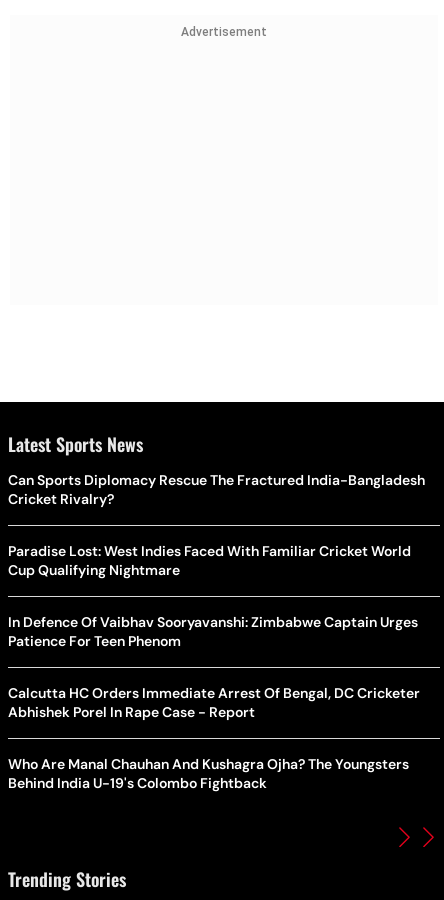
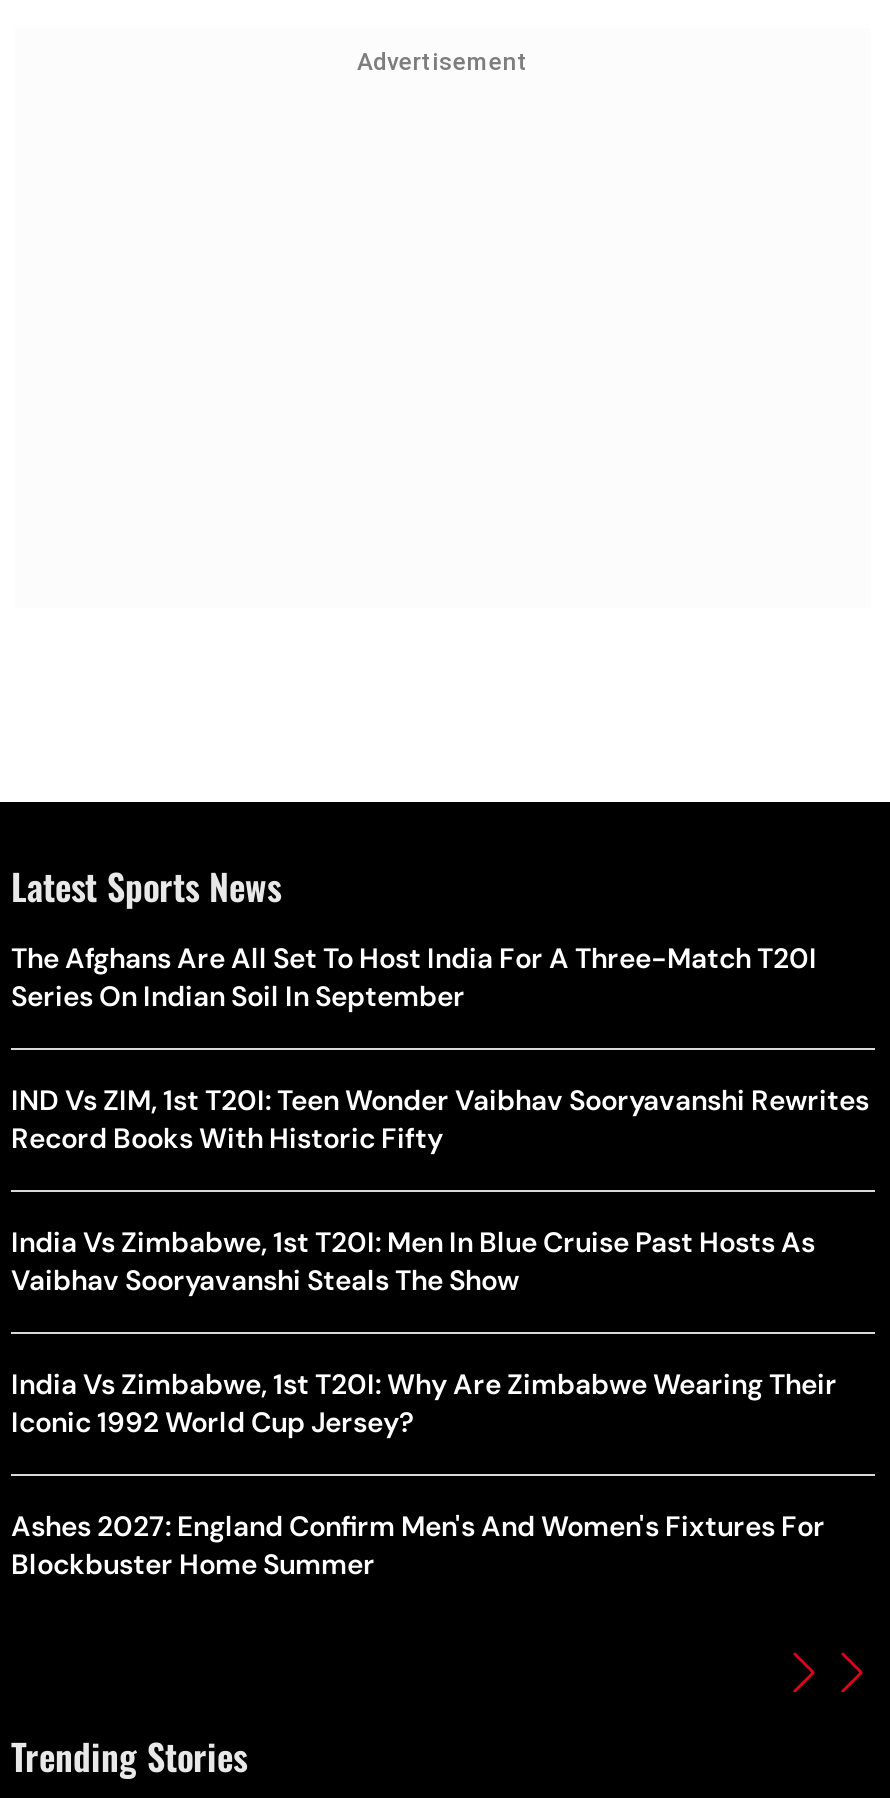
- Can Sports Diplomacy Rescue The Fractured India-Bangladesh
- Cricket Rivalry?
+ The Afghans Are All Set To Host India For A Three-Match T20I
+ Series On Indian Soil In September

- Paradise Lost: West Indies Faced With Familiar Cricket World
- Cup Qualifying Nightmare
+ IND Vs ZIM, 1st T20I: Teen Wonder Vaibhav Sooryavanshi Rewrites
+ Record Books With Historic Fifty

- In Defence Of Vaibhav Sooryavanshi: Zimbabwe Captain Urges
- Patience For Teen Phenom
+ India Vs Zimbabwe, 1st T20I: Men In Blue Cruise Past Hosts As
+ Vaibhav Sooryavanshi Steals The Show

- Calcutta HC Orders Immediate Arrest Of Bengal, DC Cricketer
- Abhishek Porel In Rape Case - Report
+ India Vs Zimbabwe, 1st T20I: Why Are Zimbabwe Wearing Their
+ Iconic 1992 World Cup Jersey?

- Who Are Manal Chauhan And Kushagra Ojha? The Youngsters
- Behind India U-19's Colombo Fightback
+ Ashes 2027: England Confirm Men's And Women's Fixtures For
+ Blockbuster Home Summer
